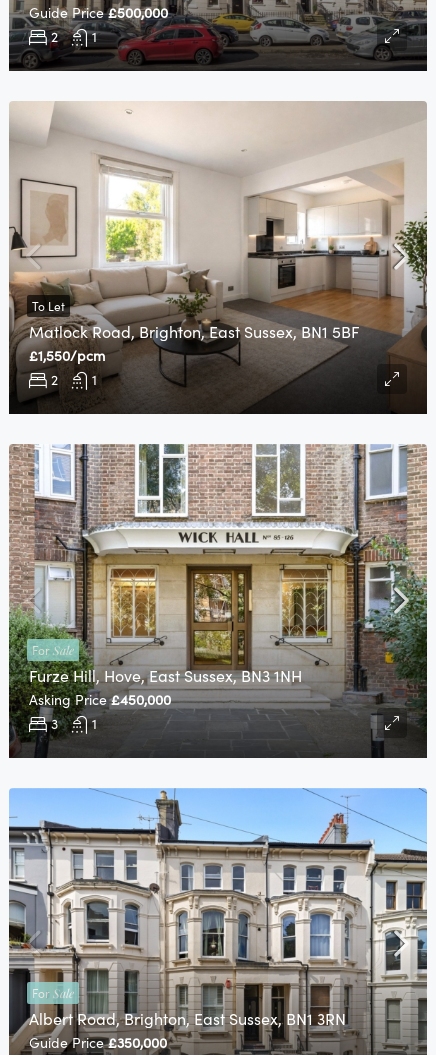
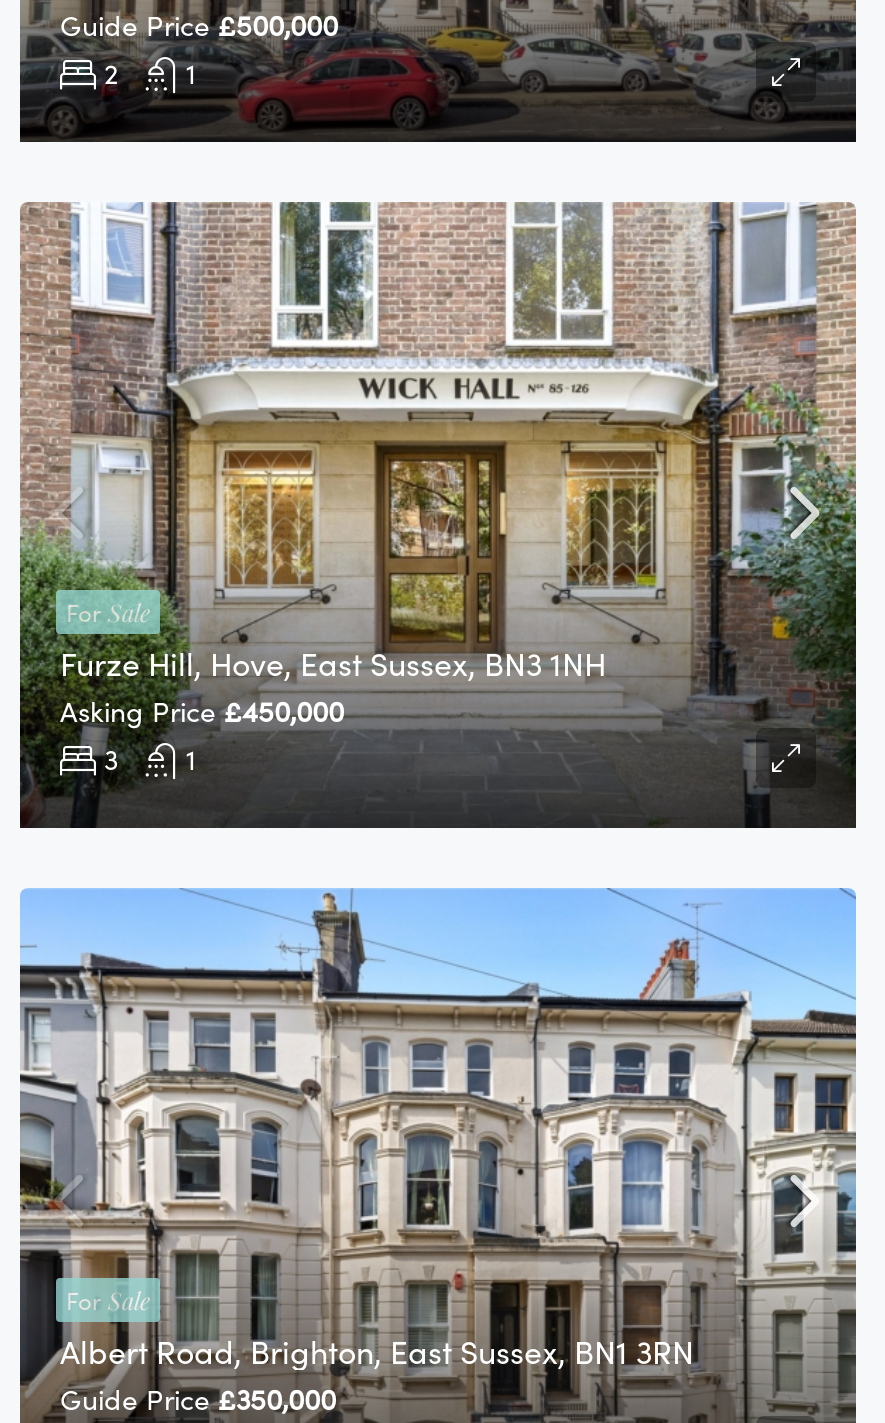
- [image]
- Matlock Road, Brighton, East Sussex, BN1 5BF
- 2
- 1

- To Let

- £1,550/pcm
